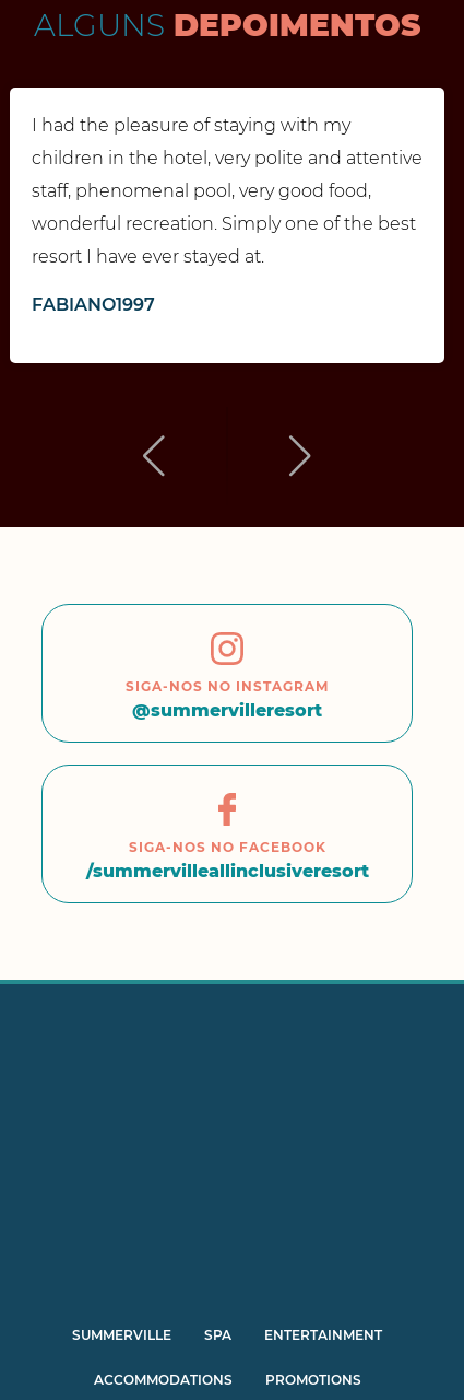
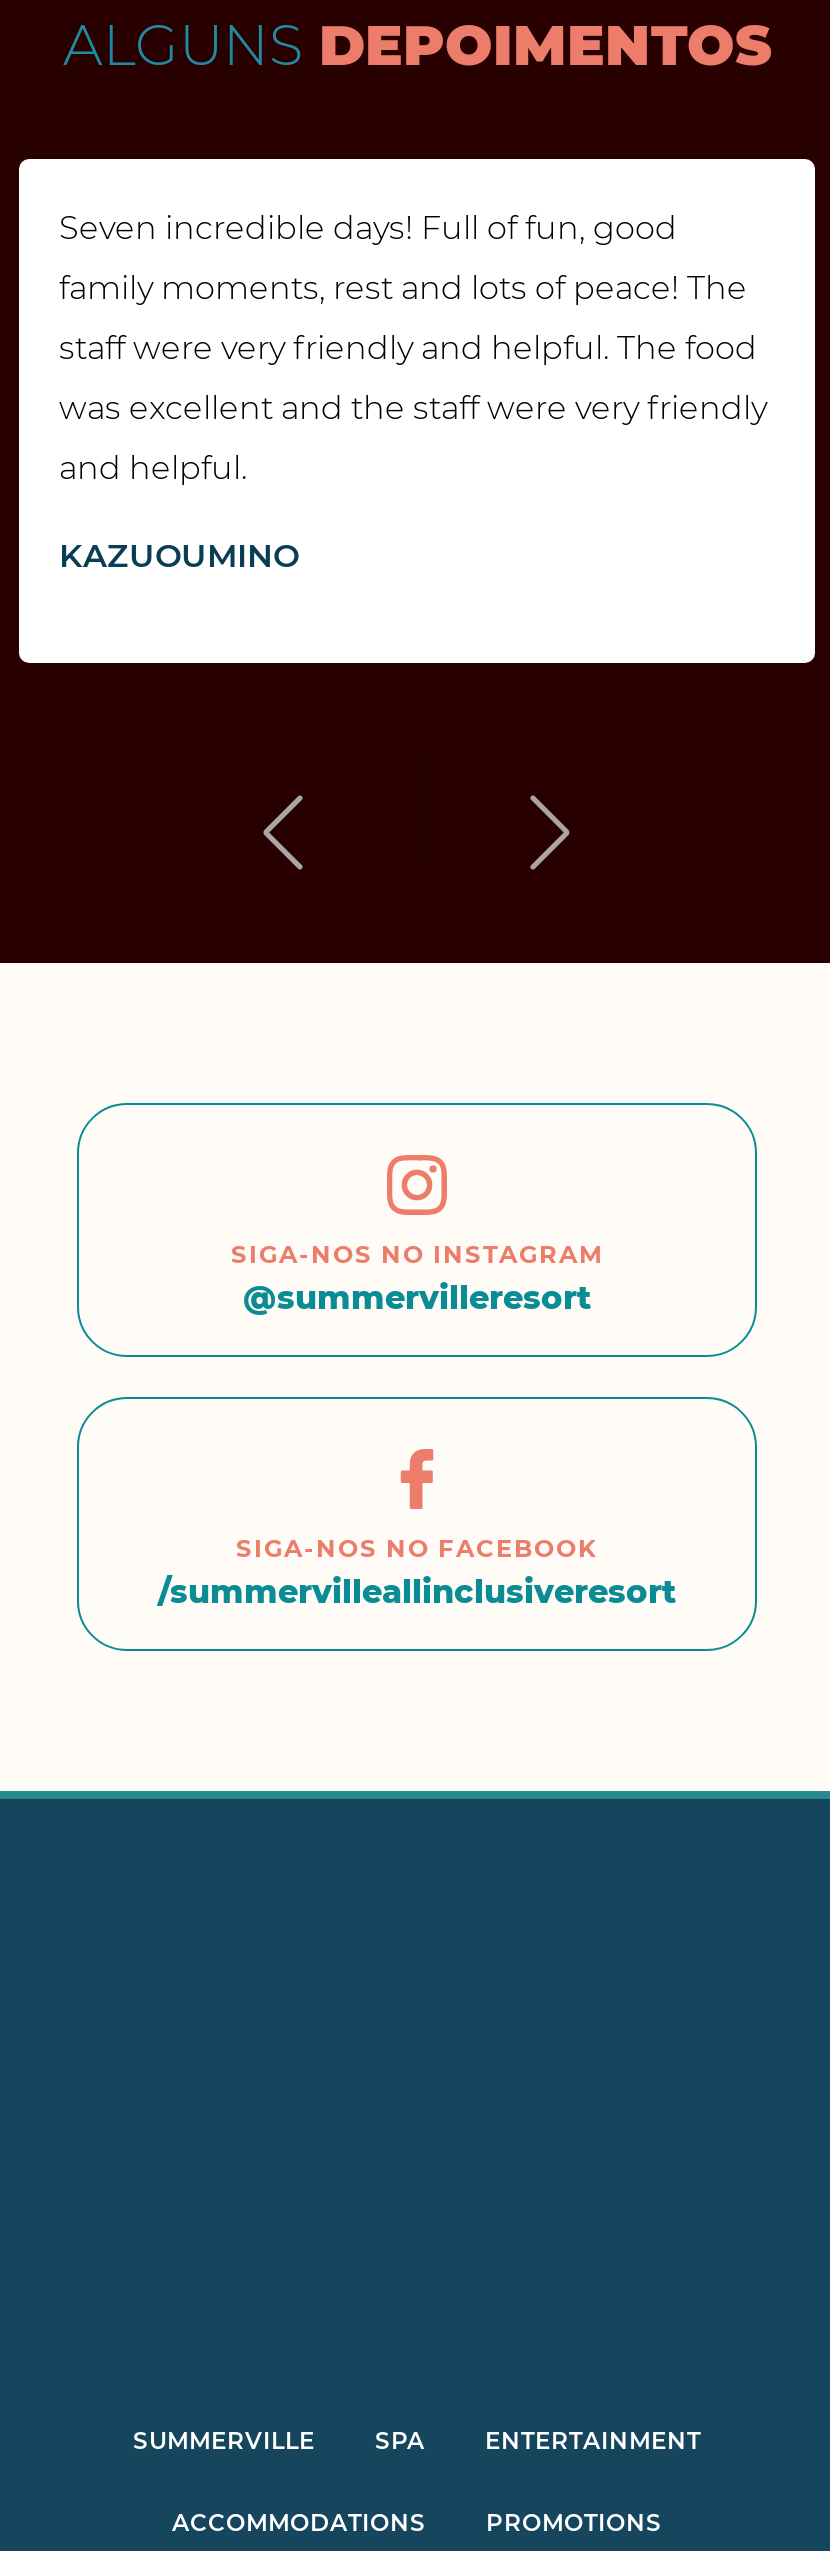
- I had the pleasure of staying with my
+ Seven incredible days! Full of fun, good

- children in the hotel, very polite and attentive
+ family moments, rest and lots of peace! The

- staff, phenomenal pool, very good food,
+ staff were very friendly and helpful. The food

- wonderful recreation. Simply one of the best
+ was excellent and the staff were very friendly

- resort I have ever stayed at.
+ and helpful.

- FABIANO1997
+ KAZUOUMINO
